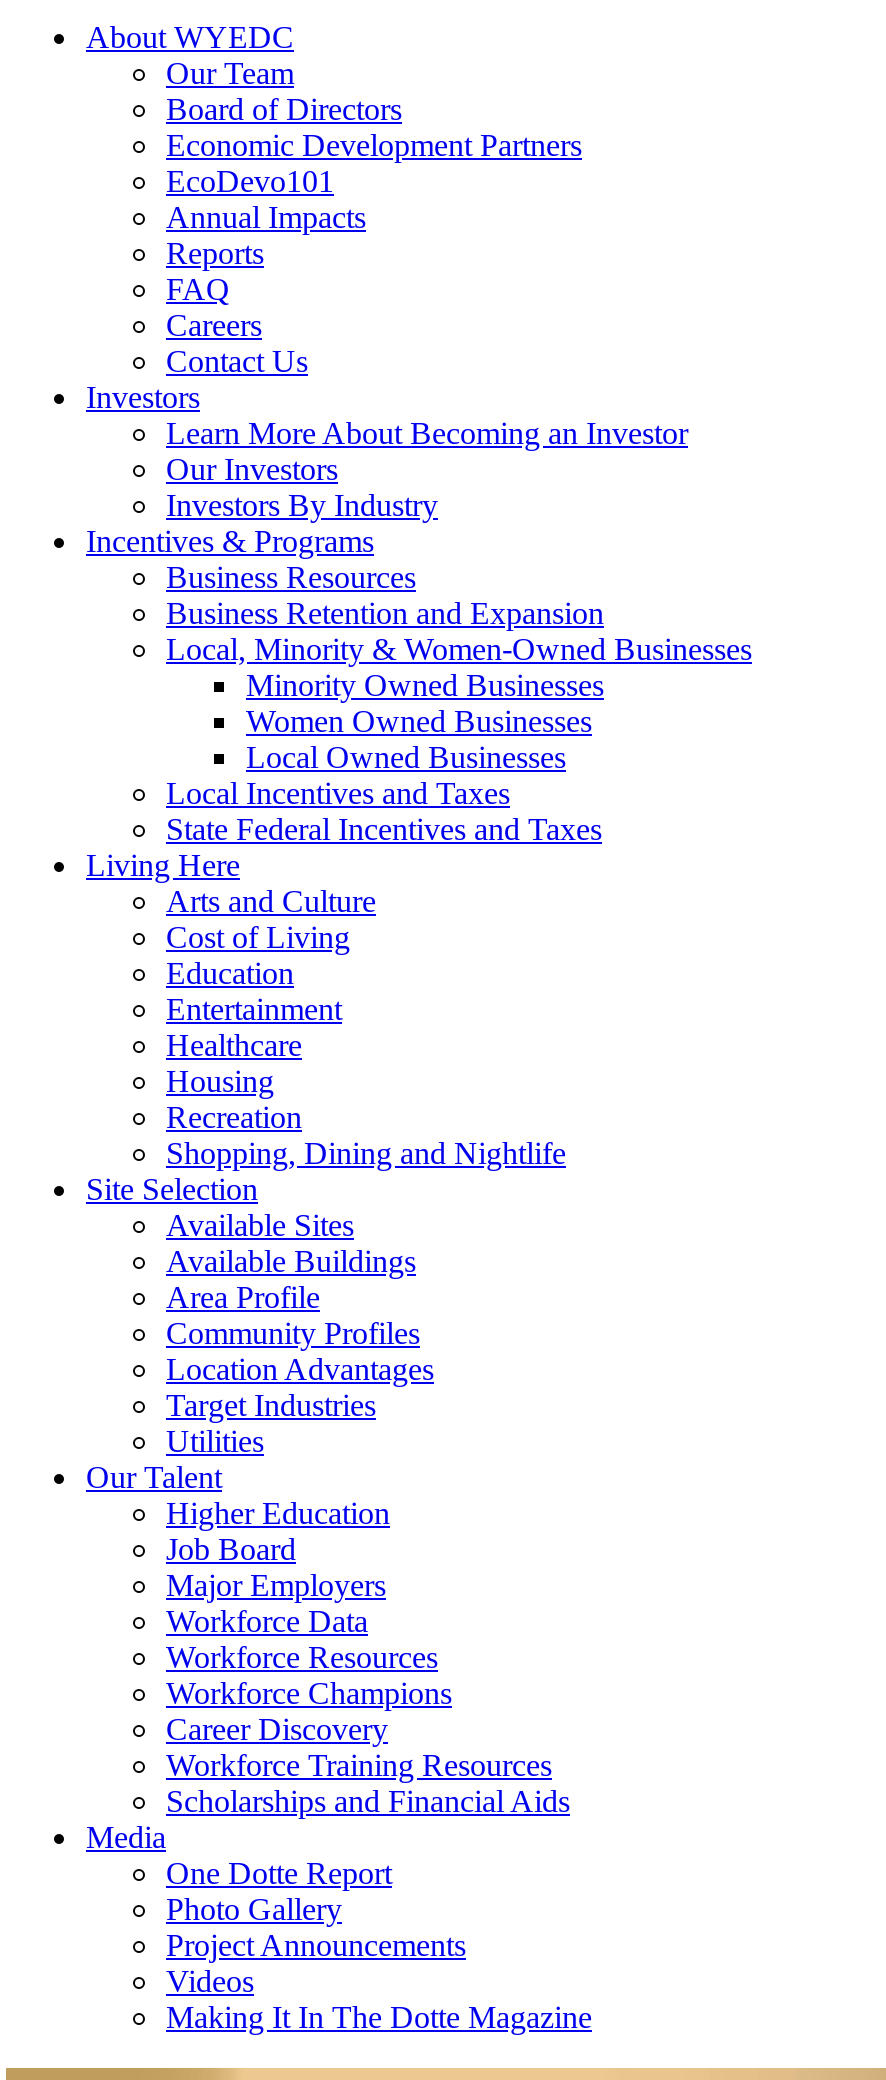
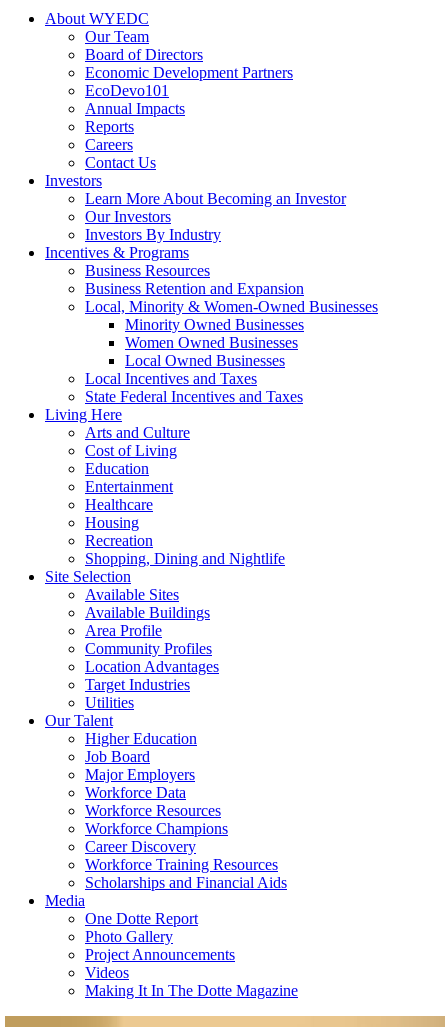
- FAQ
